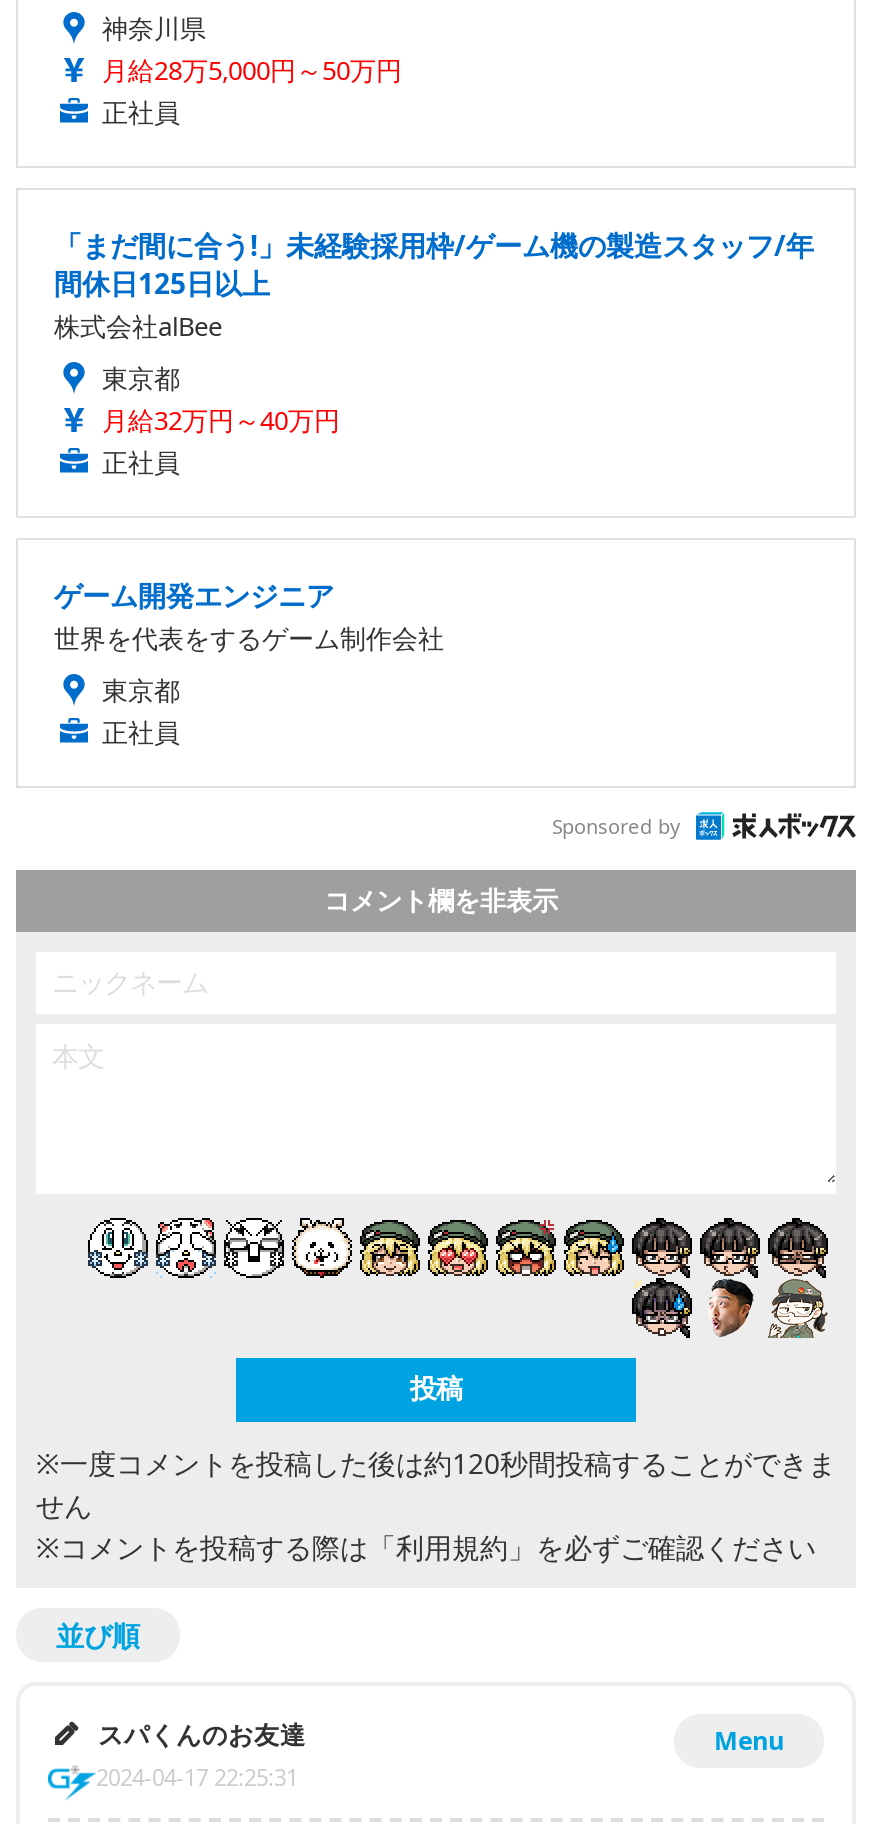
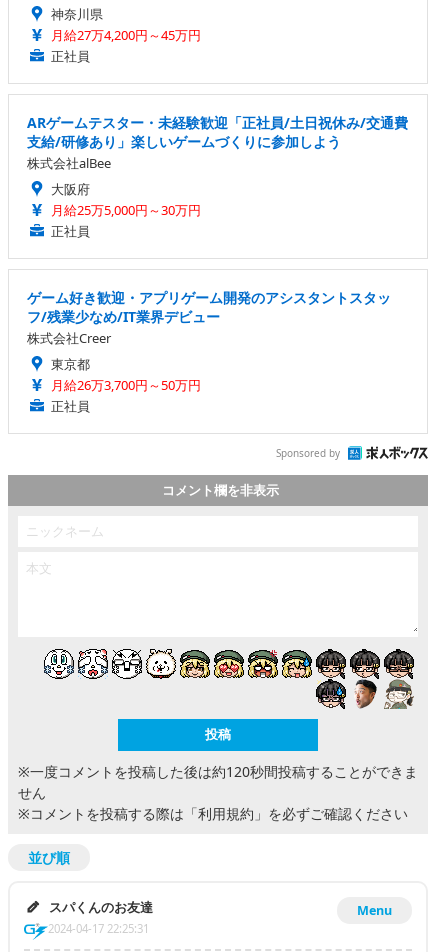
- 月給28万5,000円～50万円
+ 月給27万4,200円～45万円

- 「まだ間に合う!」未経験採用枠/ゲーム機の製造スタッフ/年
- 間休日125日以上
+ ARゲームテスター・未経験歓迎「正社員/土日祝休み/交通費
+ 支給/研修あり」楽しいゲームづくりに参加しよう

- 東京都
- 月給32万円～40万円
+ 大阪府
+ 月給25万5,000円～30万円

- ゲーム開発エンジニア
- 世界を代表をするゲーム制作会社
+ ゲーム好き歓迎・アプリゲーム開発のアシスタントスタッ
+ フ/残業少なめ/IT業界デビュー
+ 株式会社Creer

+ 月給26万3,700円～50万円
